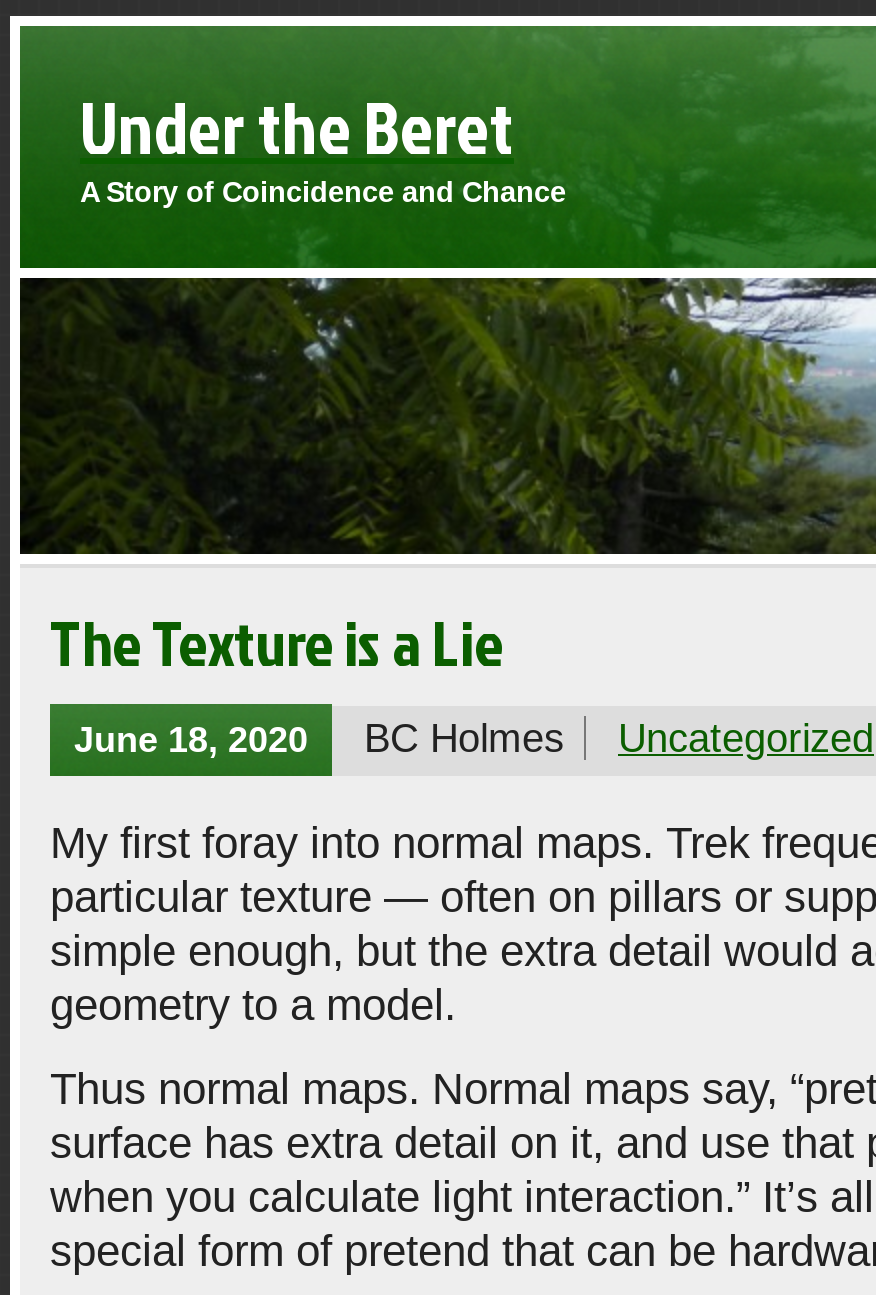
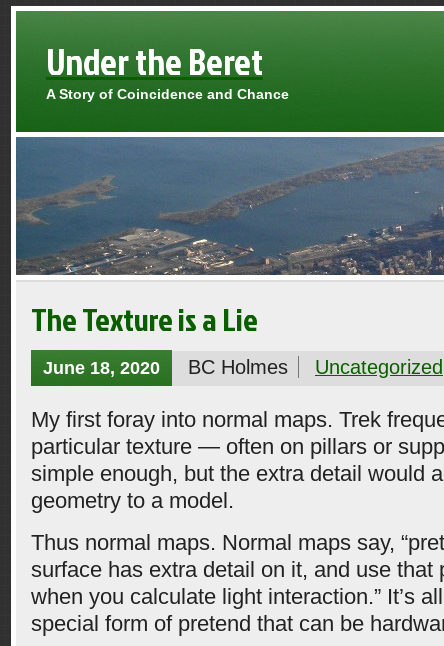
- [image]
+ [image]
